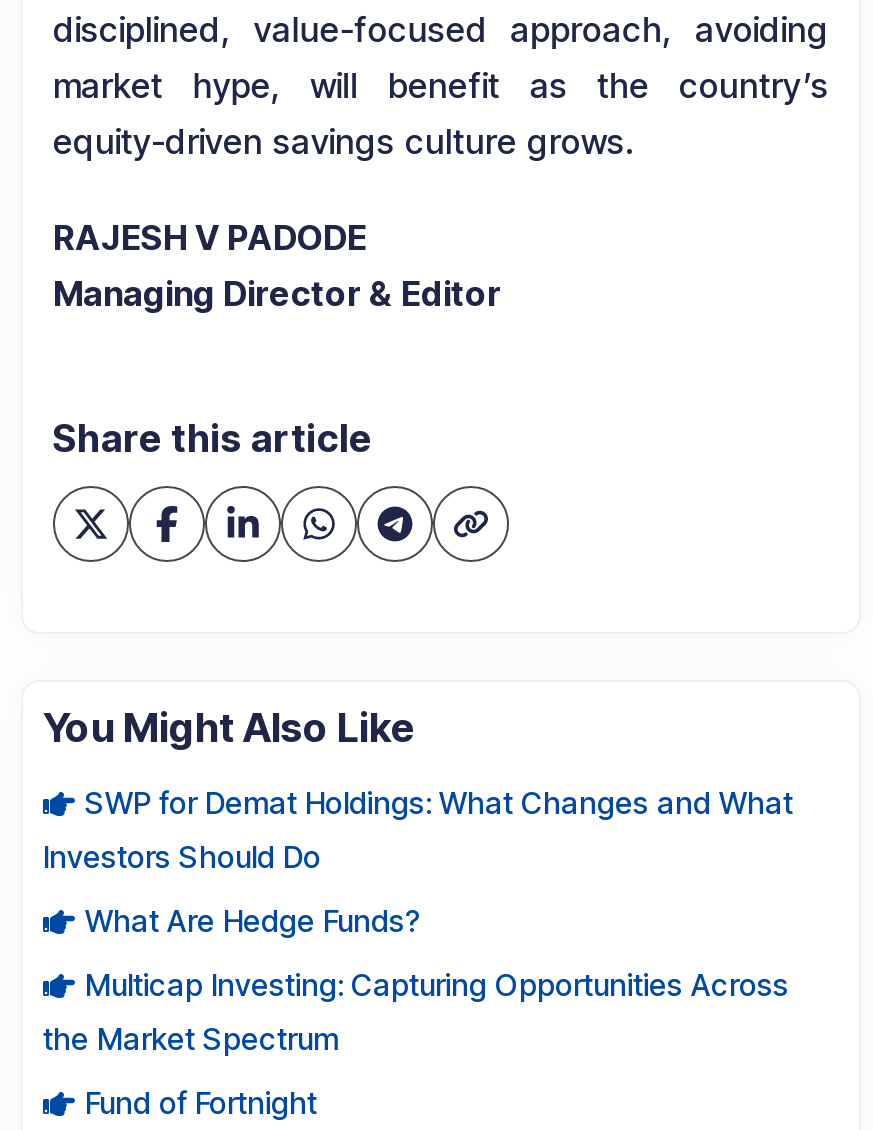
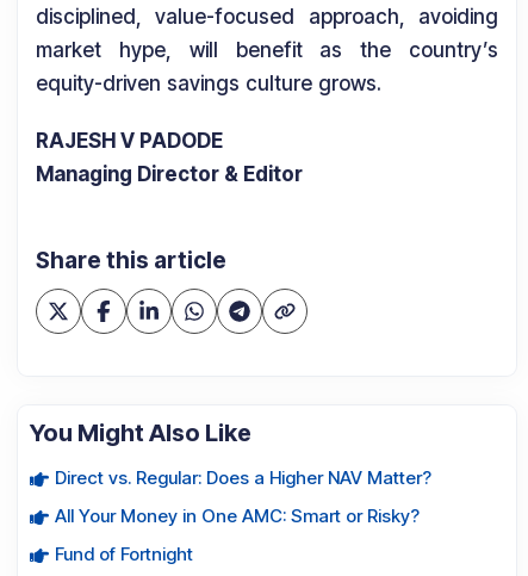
- SWP for Demat Holdings: What Changes and What
- Investors Should Do
- What Are Hedge Funds?
- Multicap Investing: Capturing Opportunities Across
- the Market Spectrum
+ Direct vs. Regular: Does a Higher NAV Matter?
+ All Your Money in One AMC: Smart or Risky?
